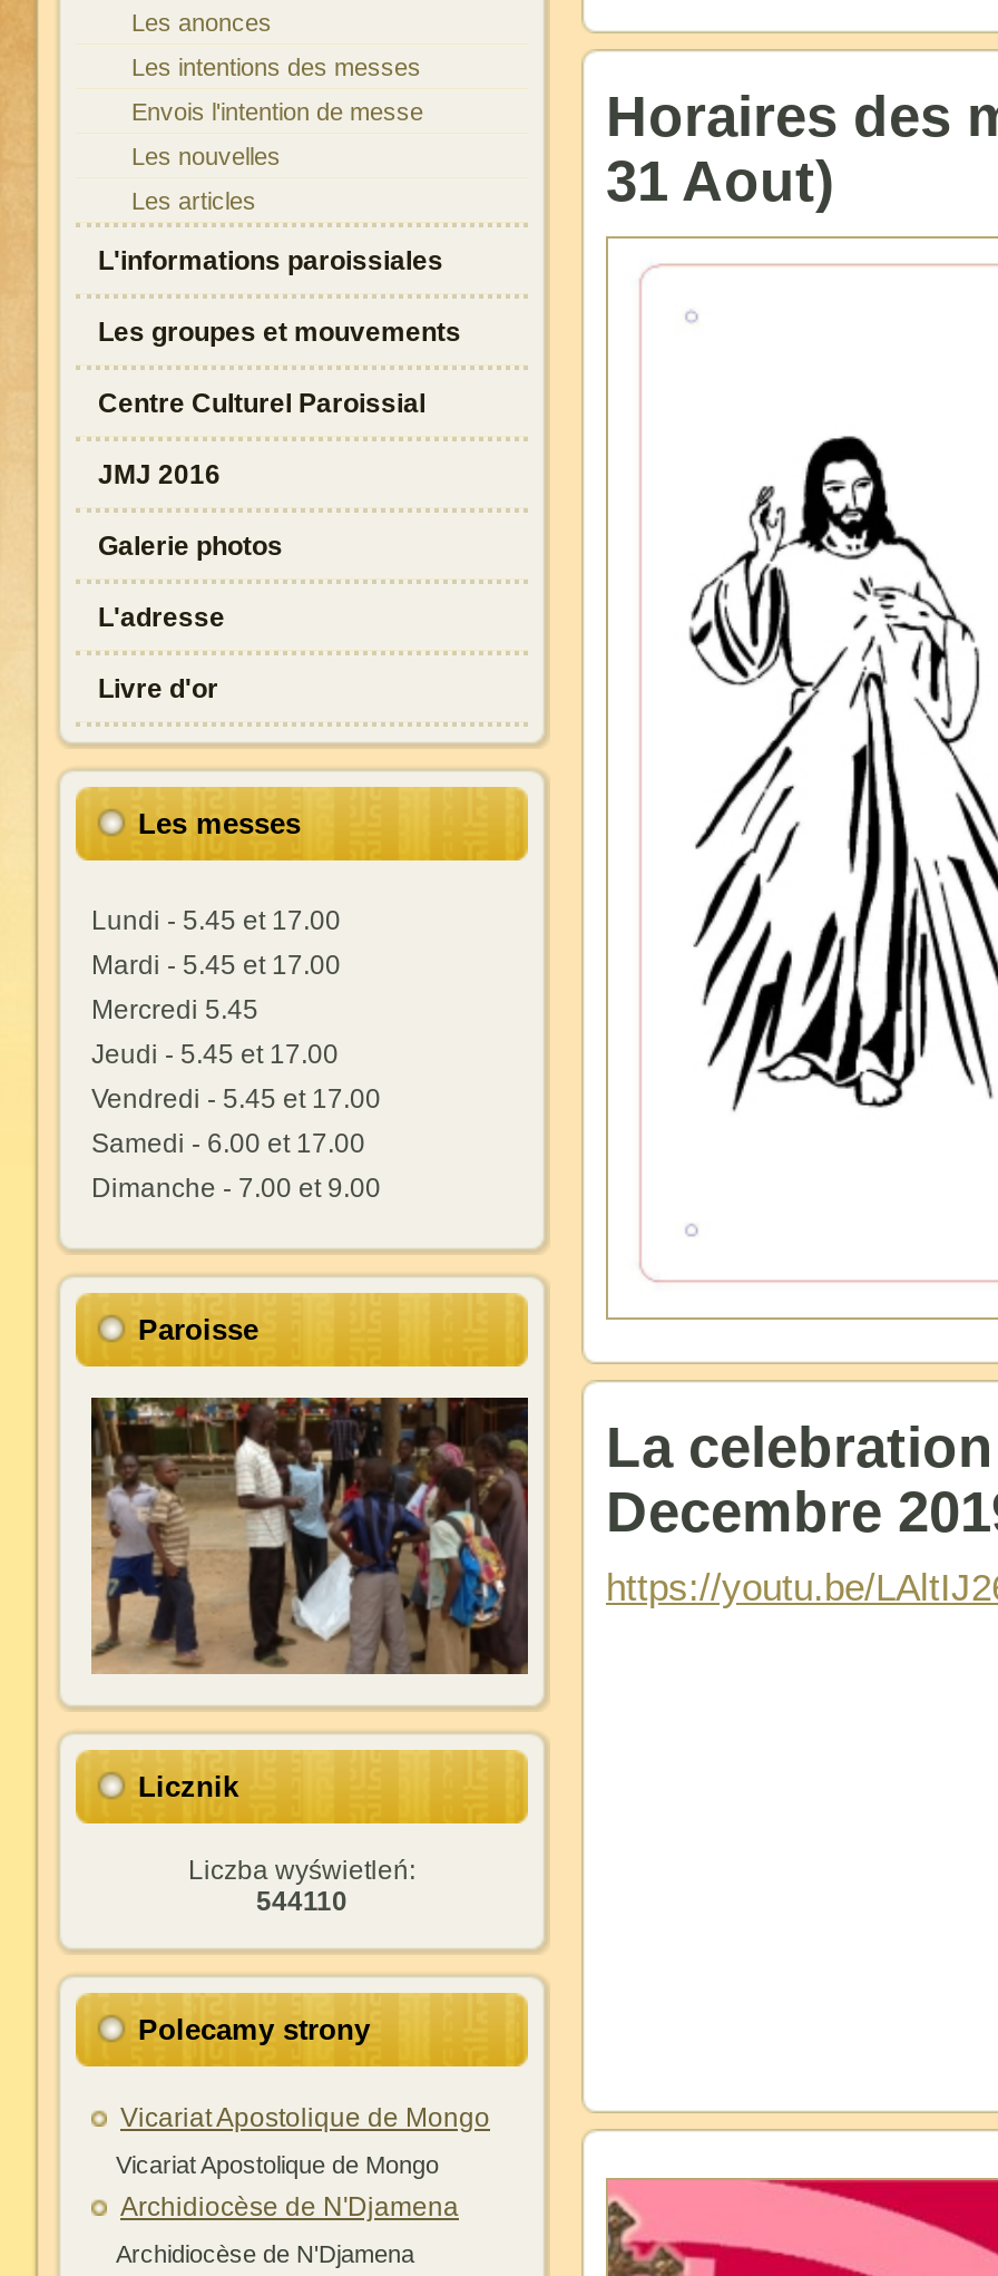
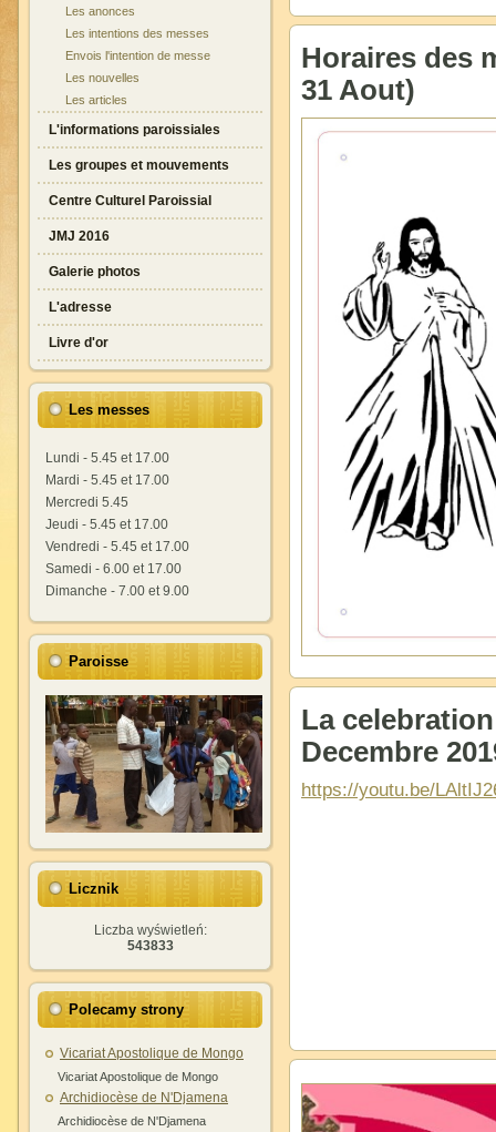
- 544110
+ 543833
